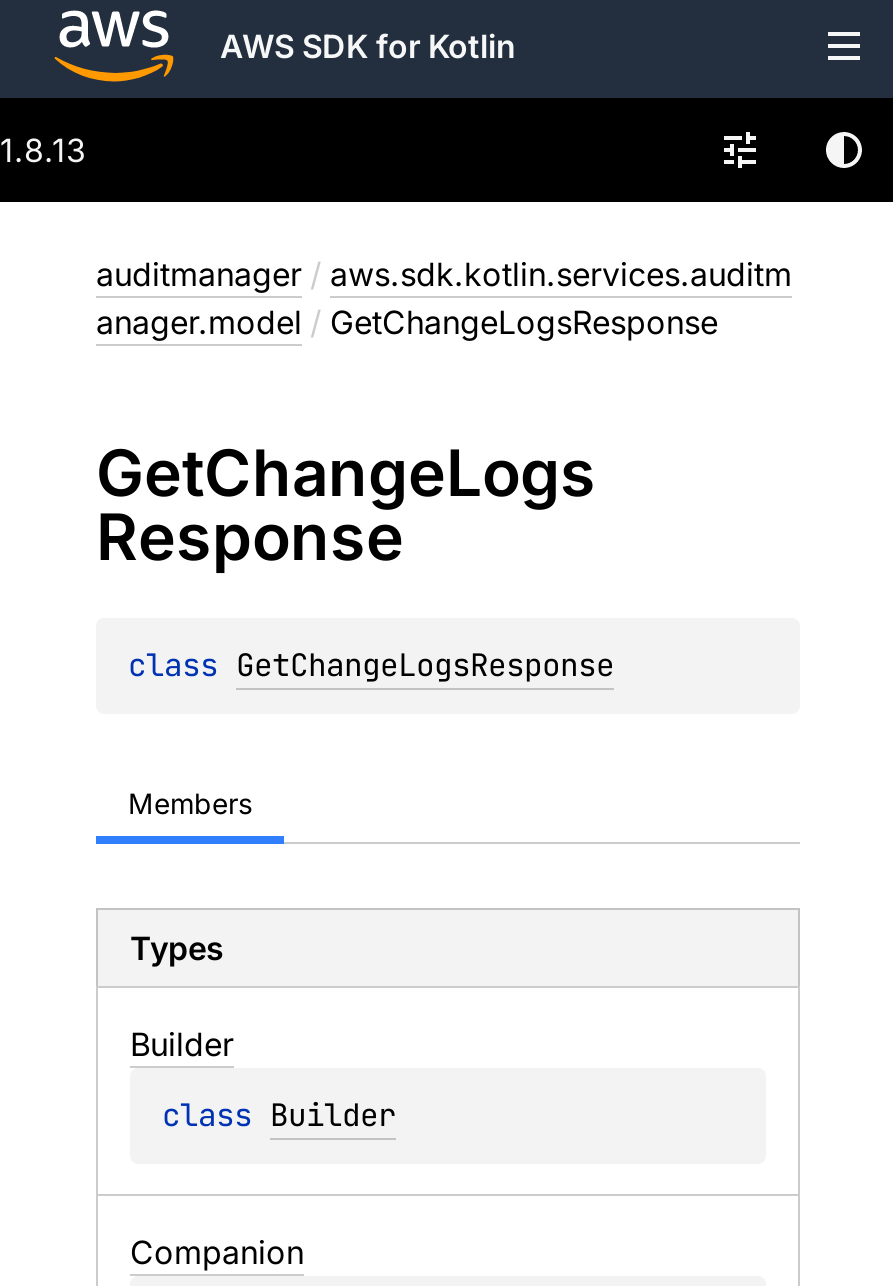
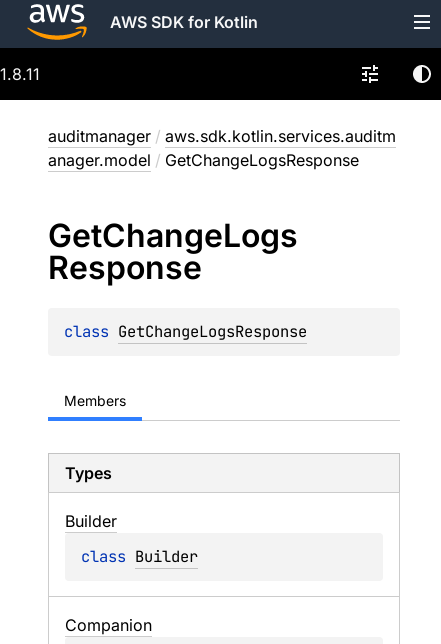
- 1.8.13
+ 1.8.11
